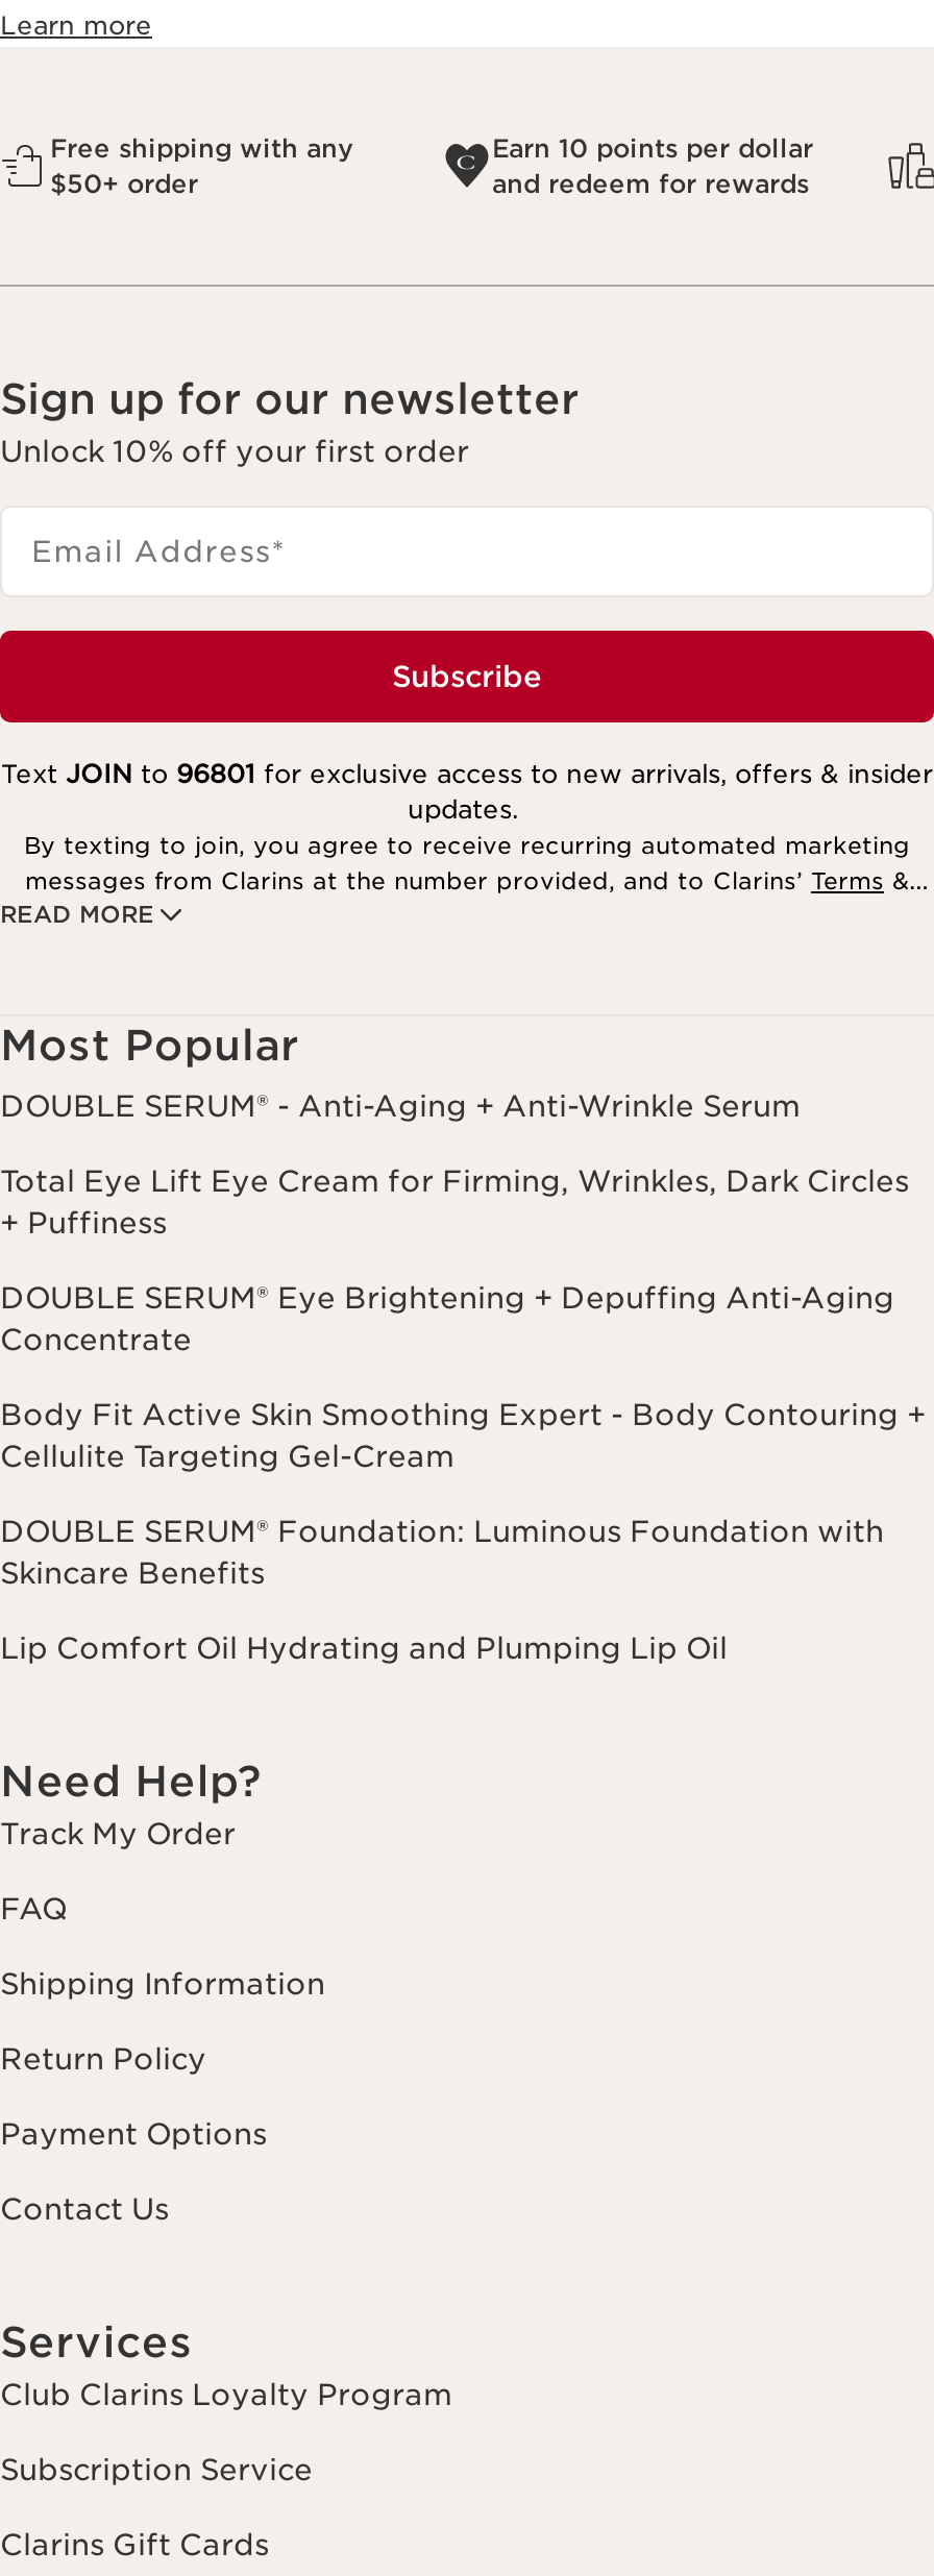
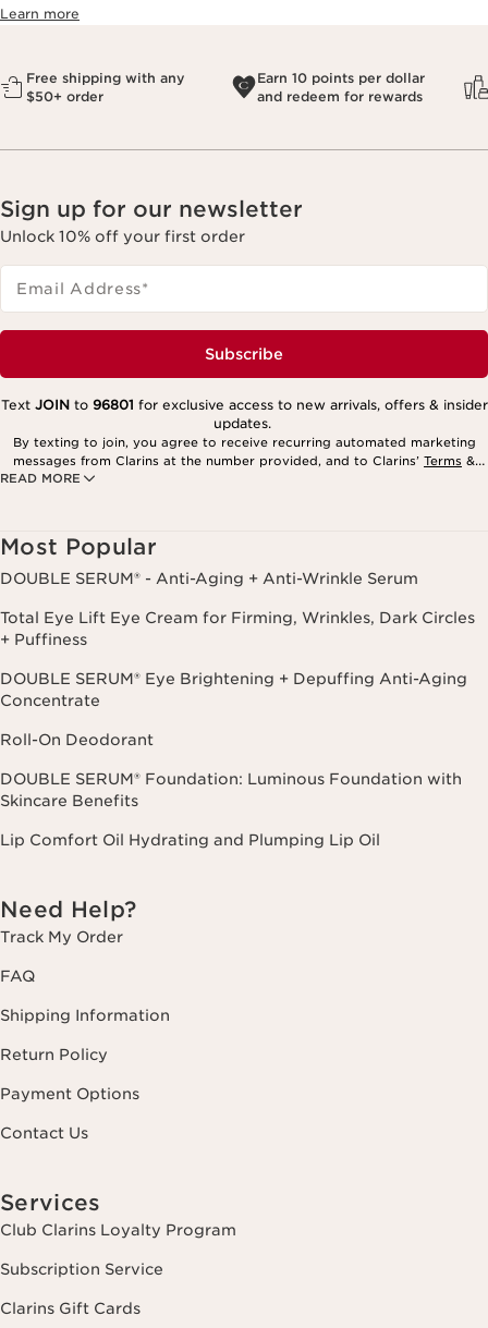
- Body Fit Active Skin Smoothing Expert - Body Contouring +
- Cellulite Targeting Gel-Cream
+ Roll-On Deodorant
